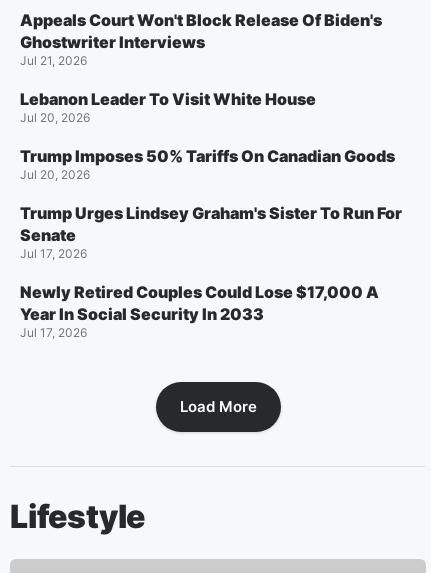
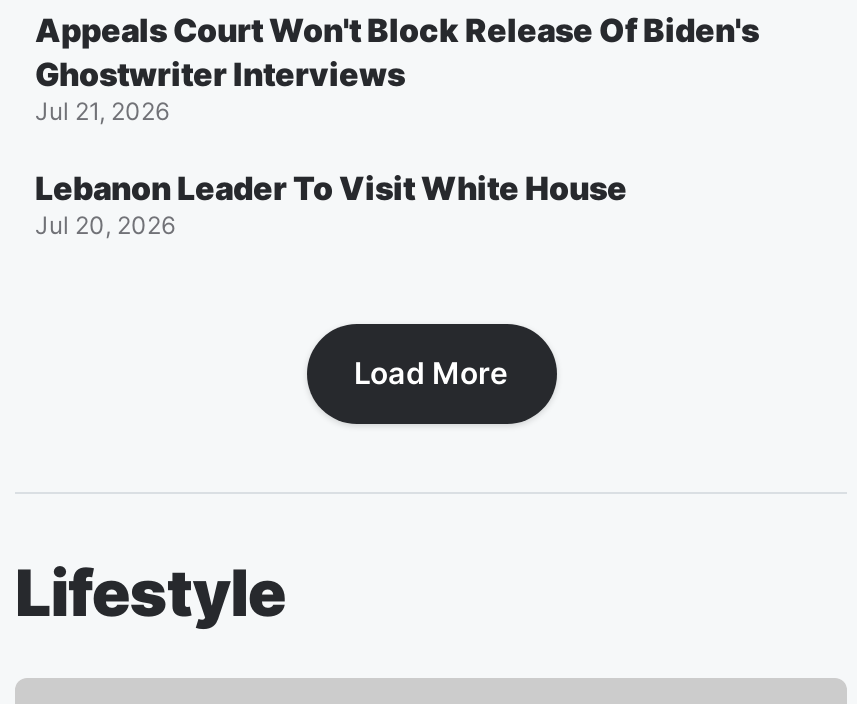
- Trump Imposes 50% Tariffs On Canadian Goods
- Jul 20, 2026
- Trump Urges Lindsey Graham's Sister To Run For
- Senate
- Jul 17, 2026
- Newly Retired Couples Could Lose $17,000 A
- Year In Social Security In 2033
- Jul 17, 2026
